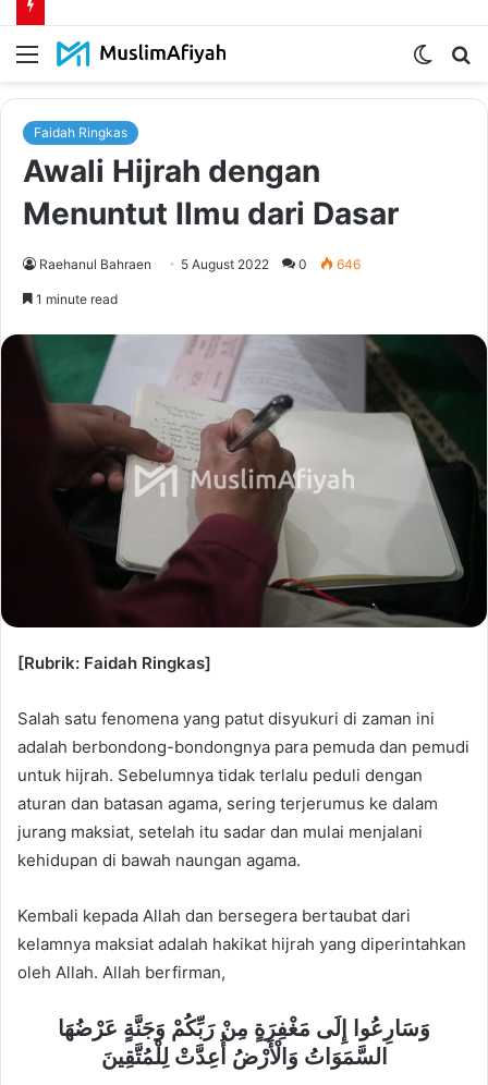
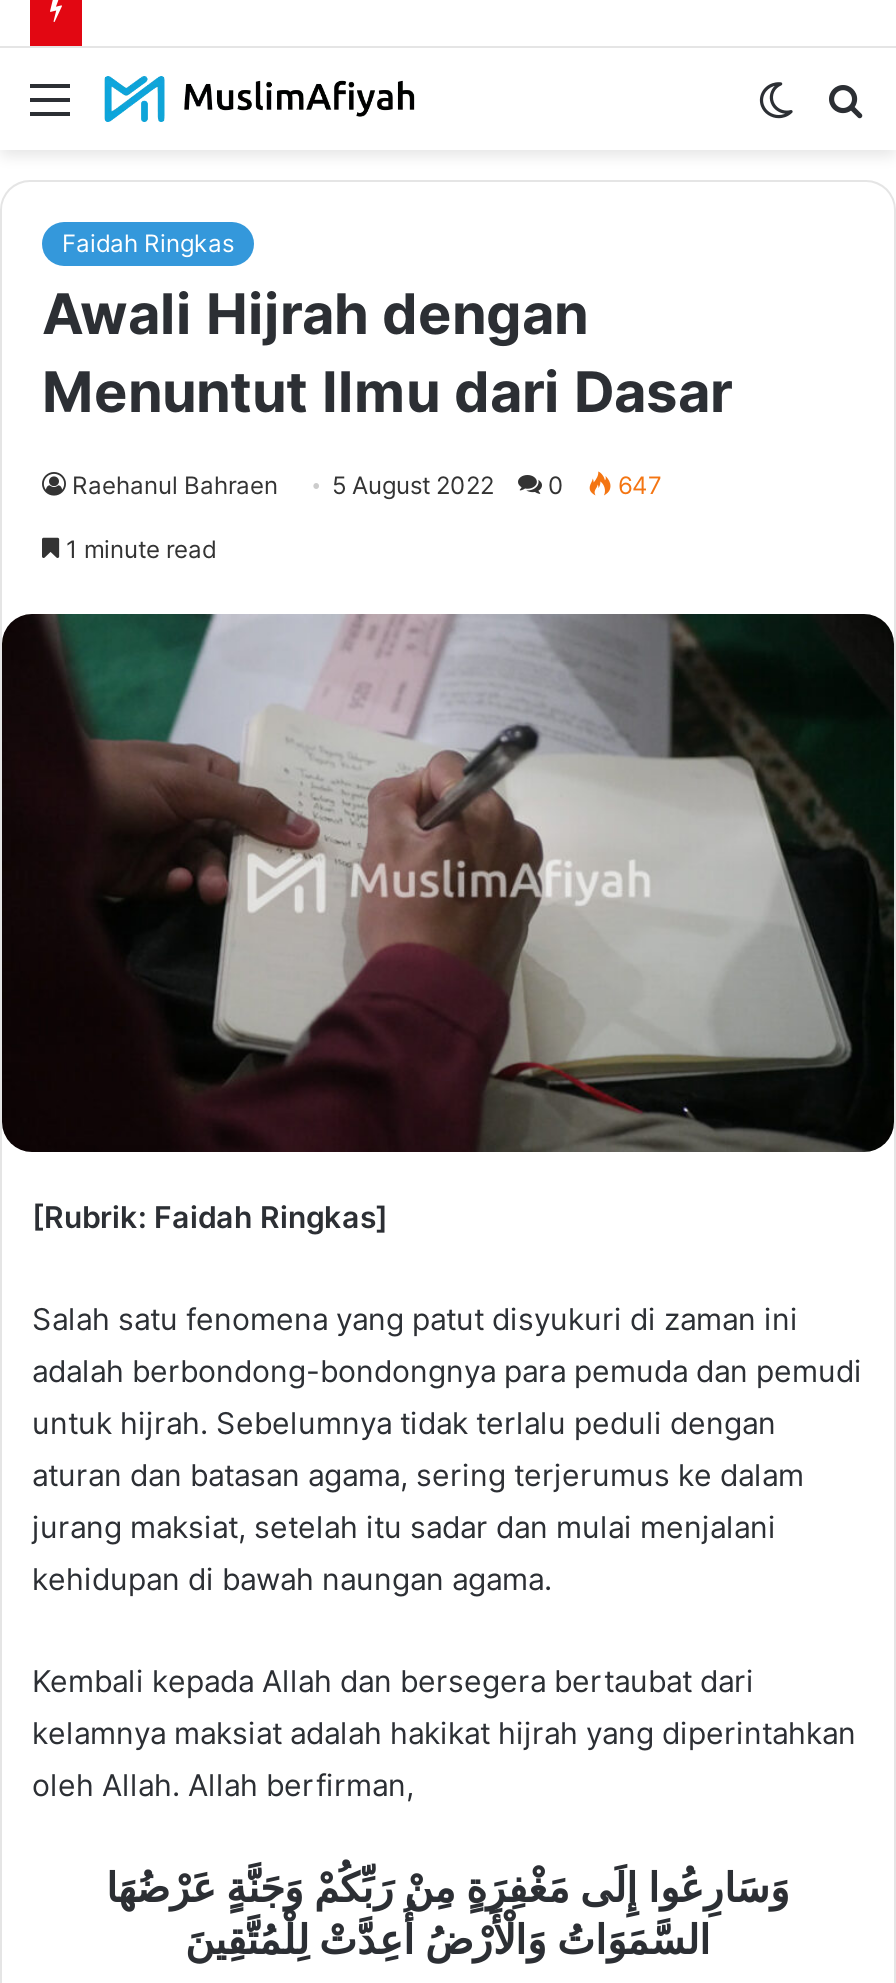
- Raehanul Bahraen 5 August 2022 0 646
+ Raehanul Bahraen 5 August 2022 0 647
